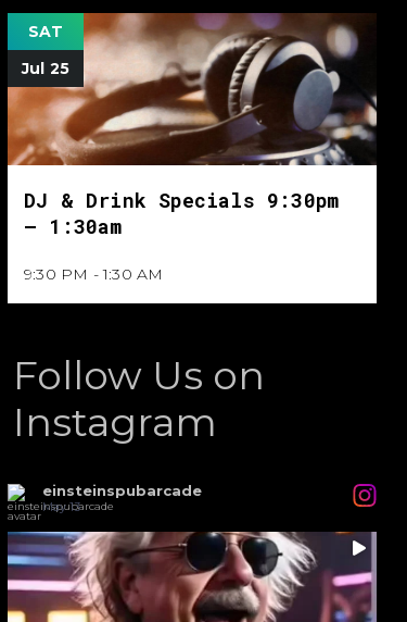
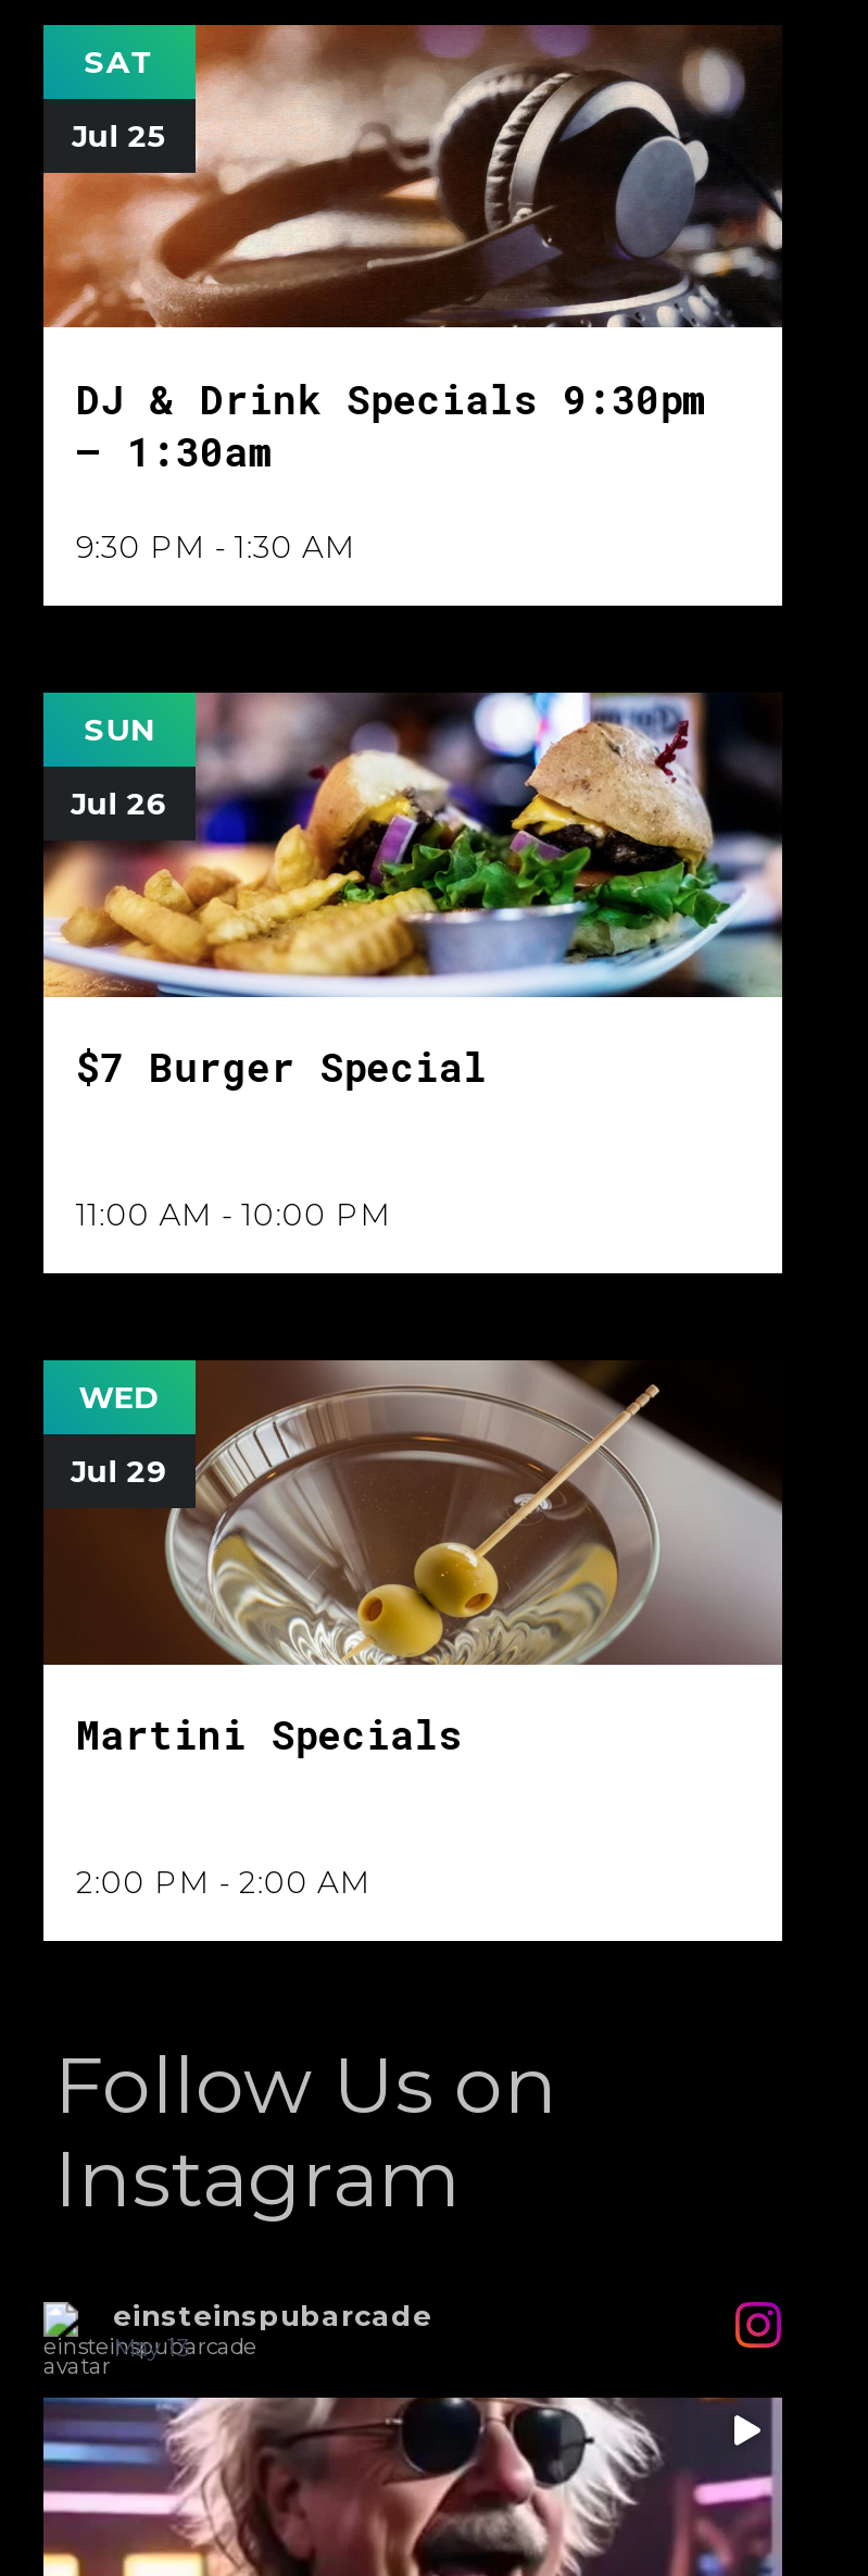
+ [image]
+ SUN
+ Jul 26

+ [image]
+ WED
+ Jul 29

+ $7 Burger Special
+ 11:00 AM - 10:00 PM

+ Martini Specials
+ 2:00 PM - 2:00 AM
